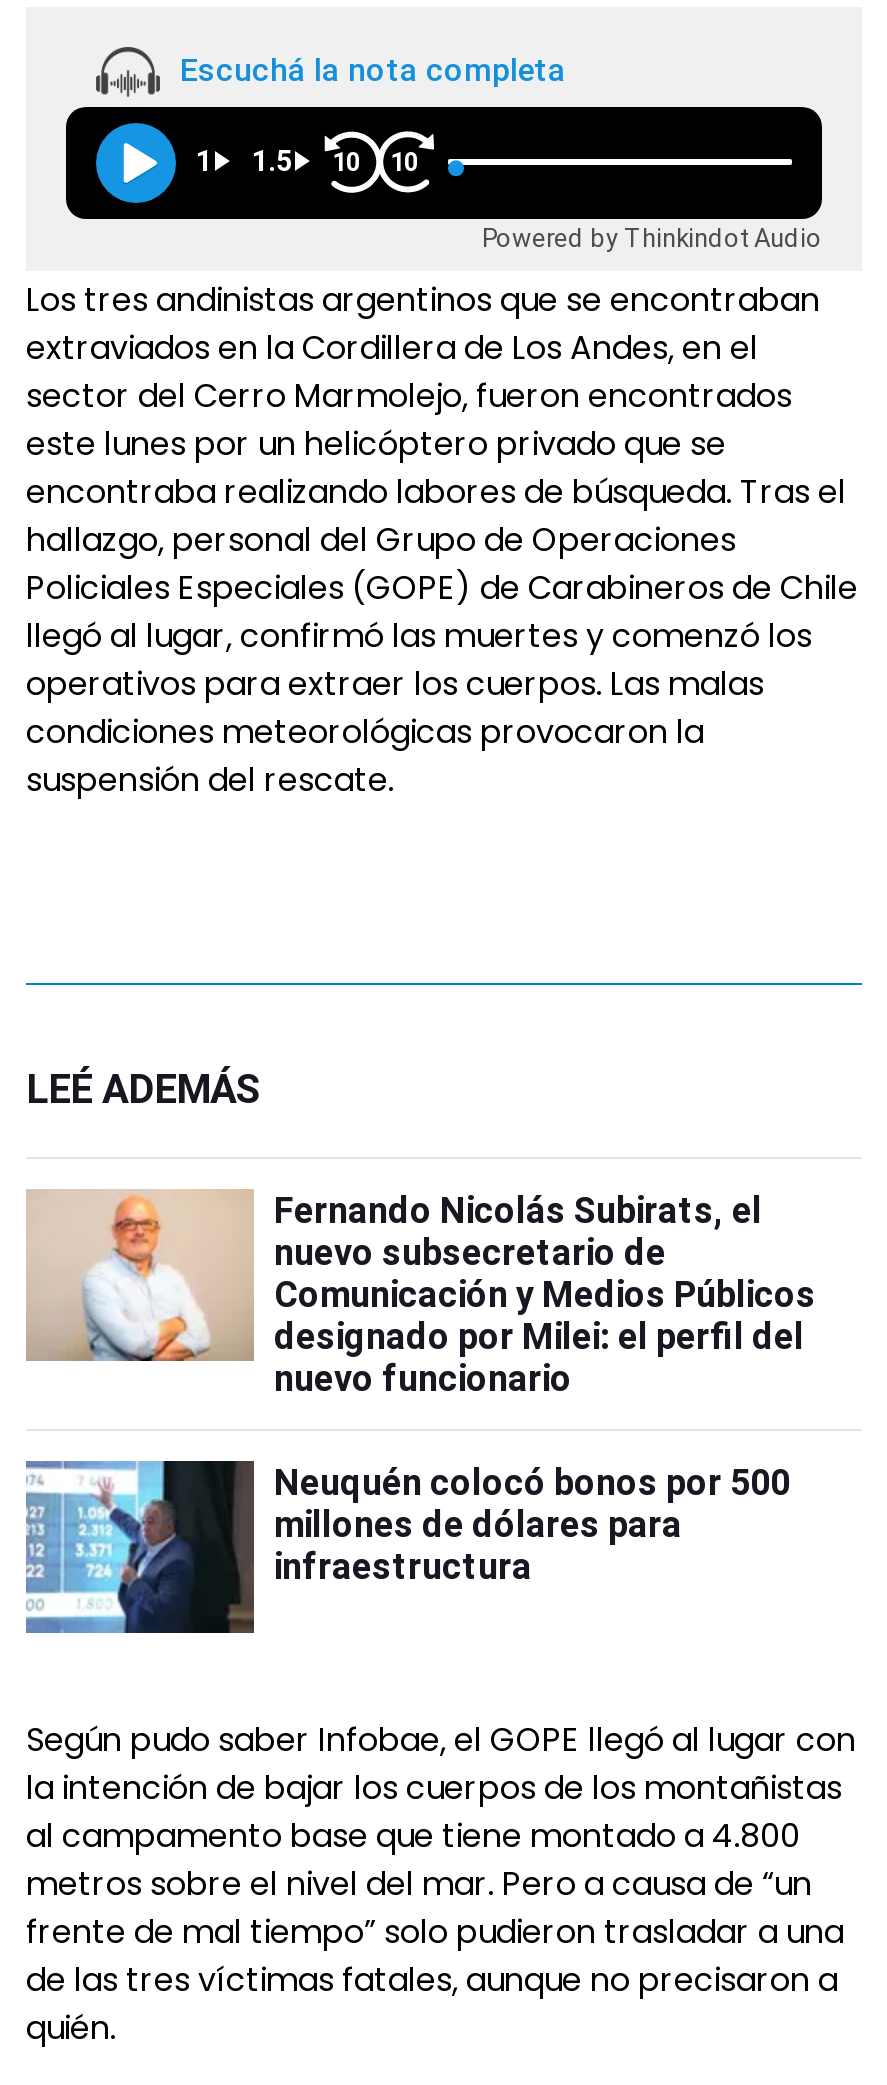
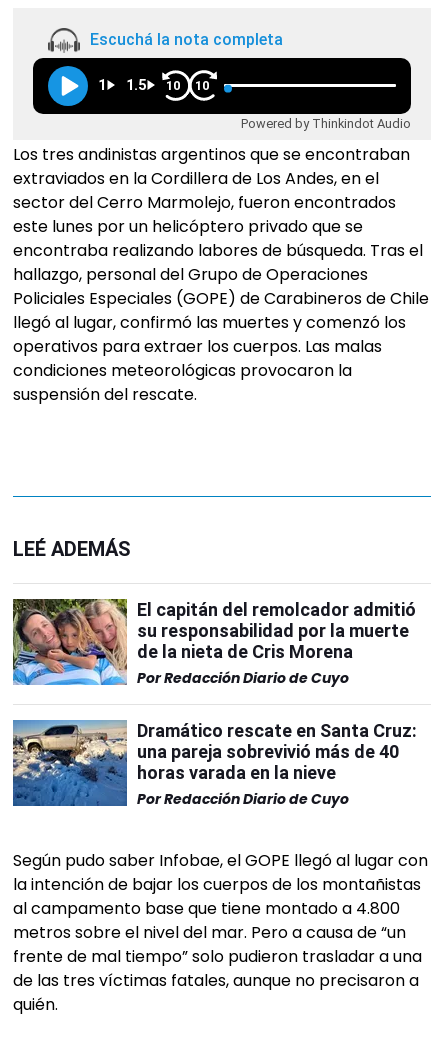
- [image]
- Fernando Nicolás Subirats, el
- nuevo subsecretario de
- Comunicación y Medios Públicos
- designado por Milei: el perfil del
- nuevo funcionario
+ [image]
+ El capitán del remolcador admitió
+ su responsabilidad por la muerte
+ de la nieta de Cris Morena
+ Por Redacción Diario de Cuyo

- [image]
- Neuquén colocó bonos por 500
- millones de dólares para
- infraestructura
+ [image]
+ Dramático rescate en Santa Cruz:
+ una pareja sobrevivió más de 40
+ horas varada en la nieve
+ Por Redacción Diario de Cuyo
